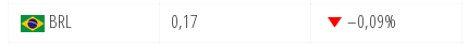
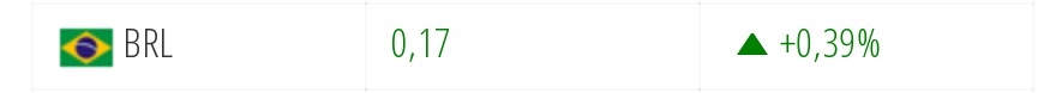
- –0,09%
+ +0,39%
